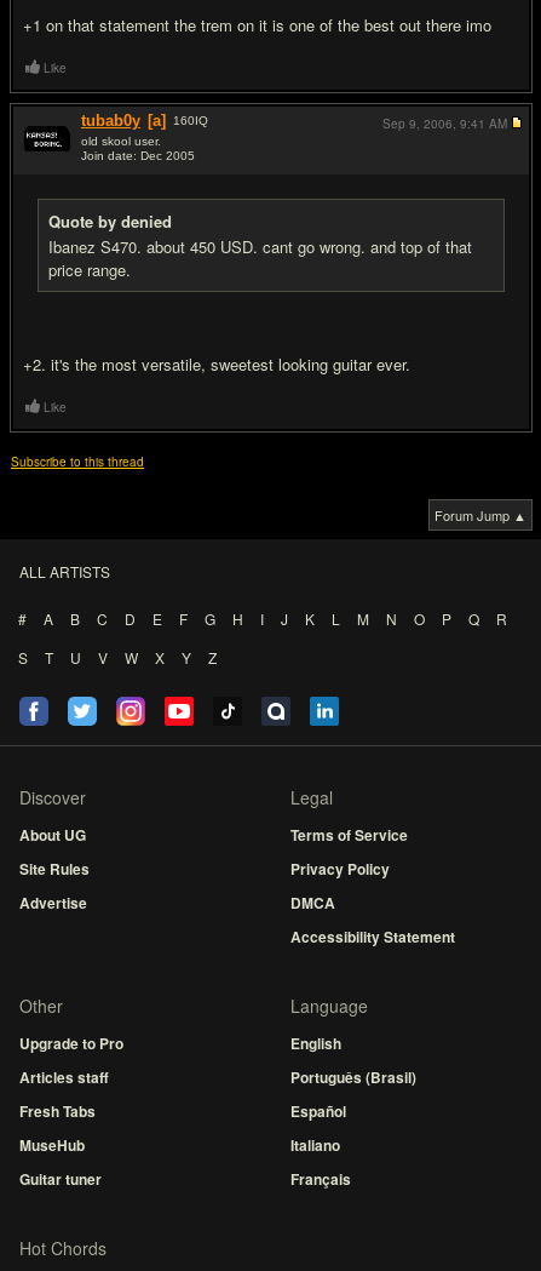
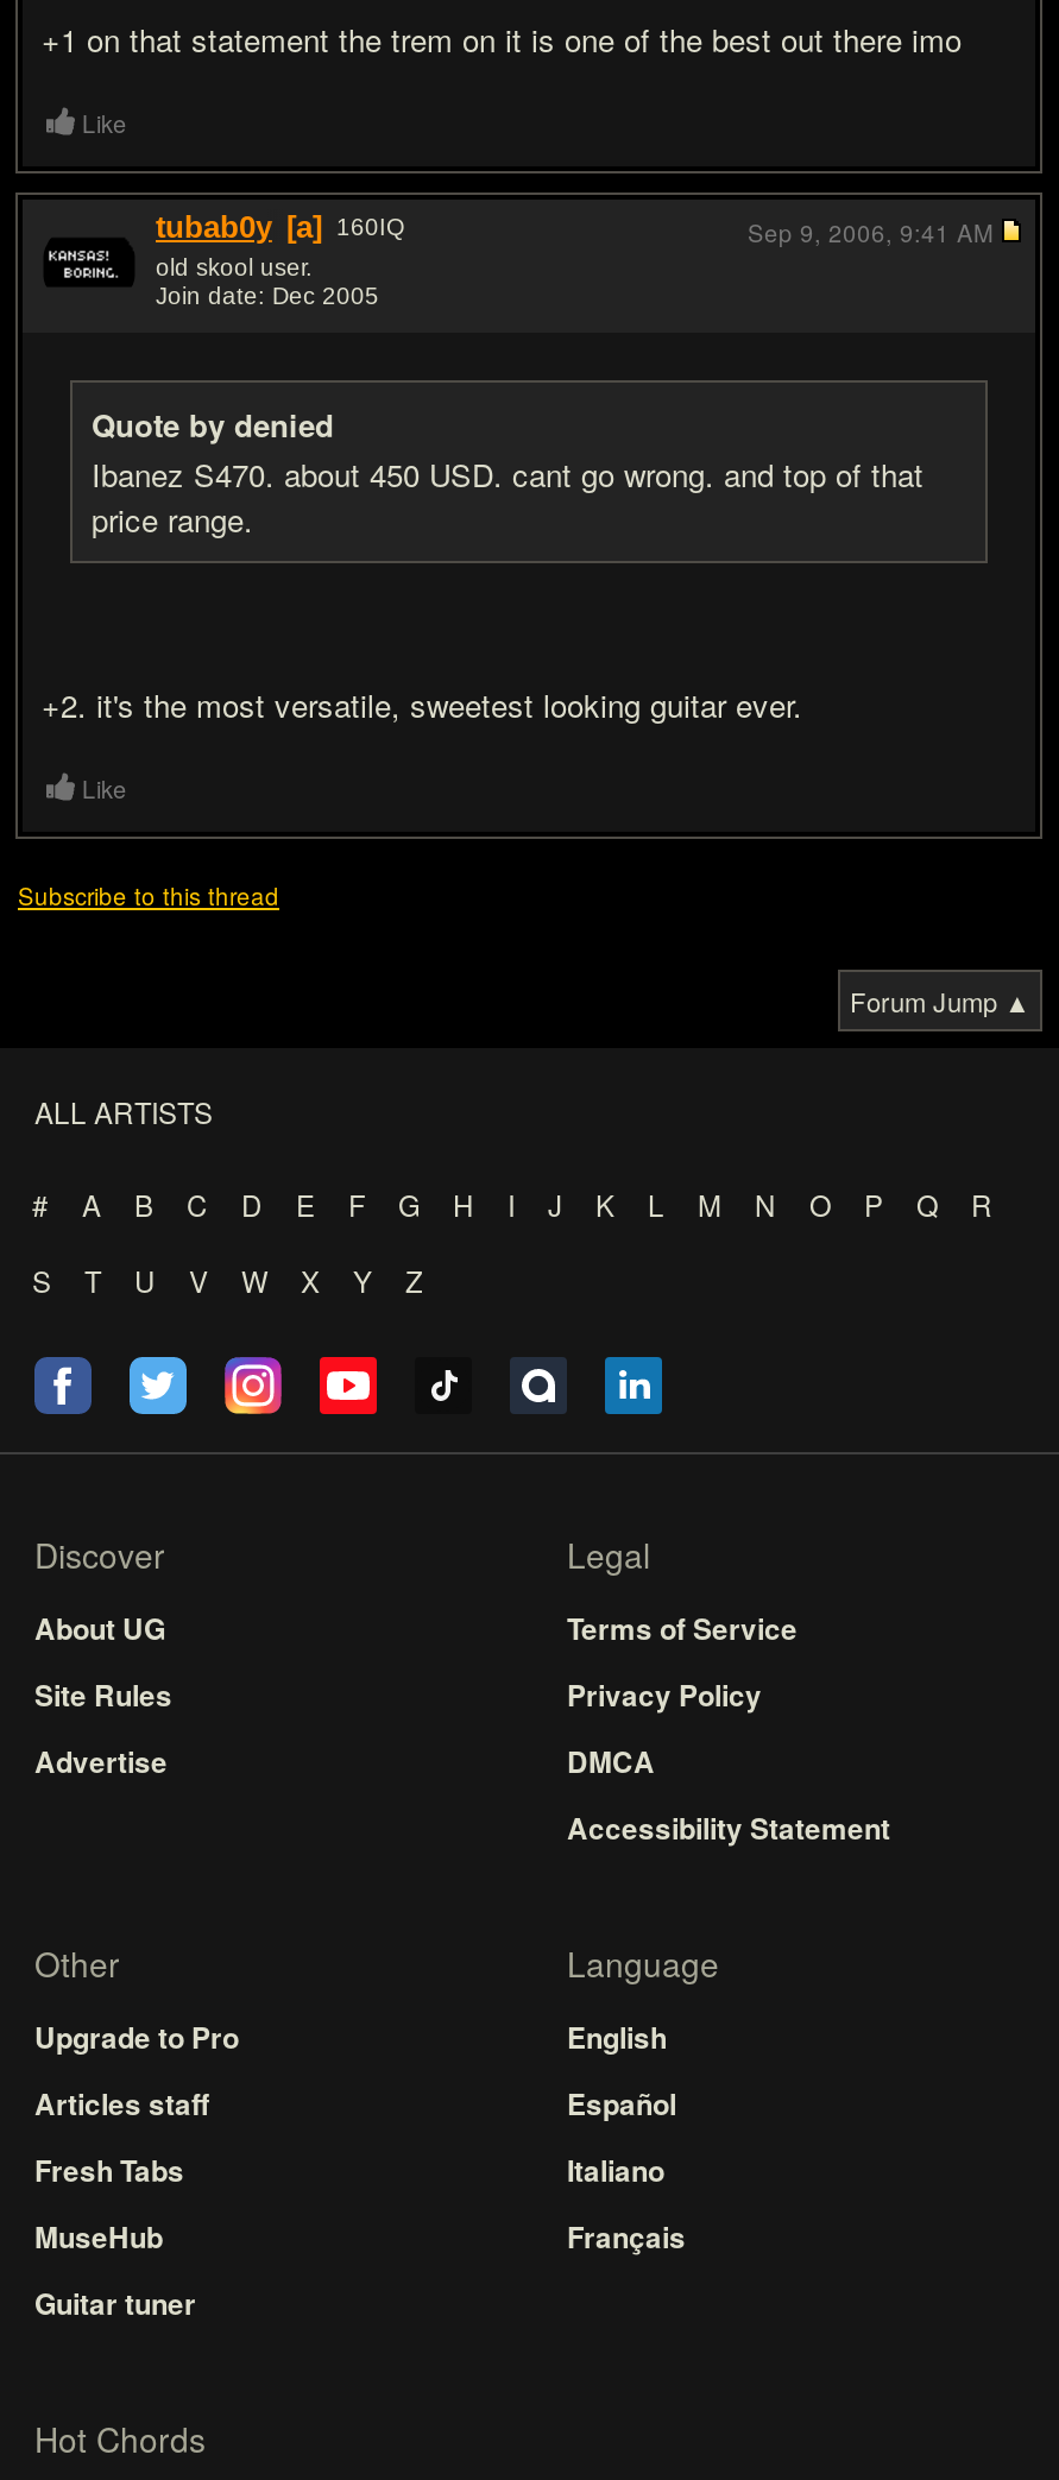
- Português (Brasil)

moved up: Español | Italiano | Français
